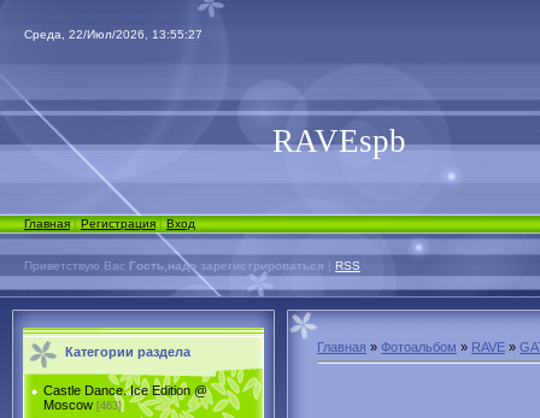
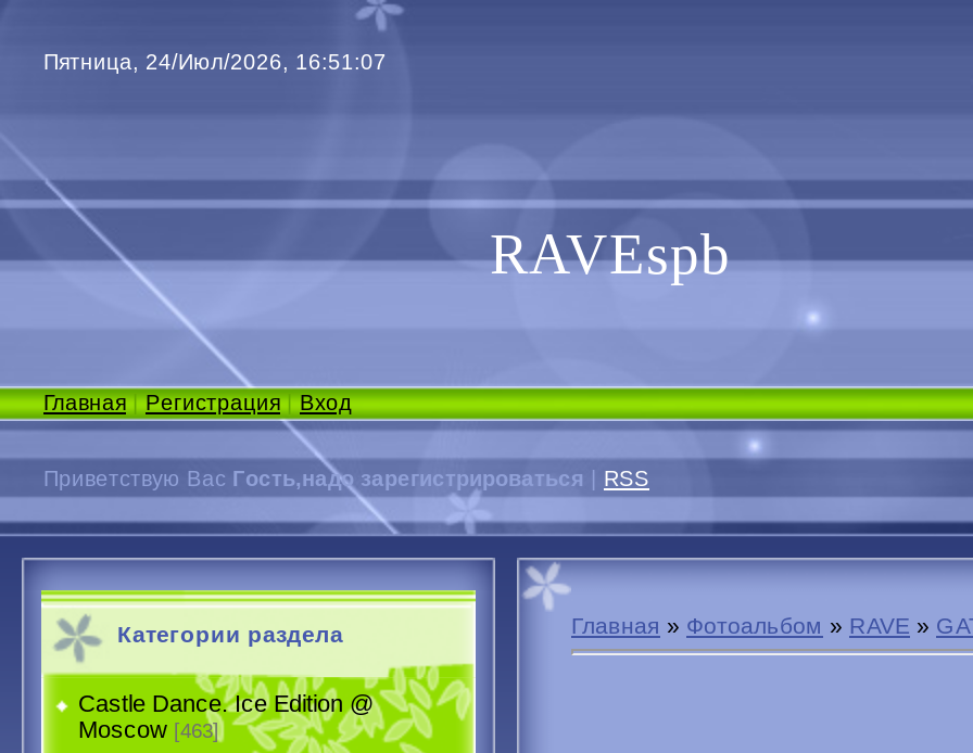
- Среда, 22/Июл/2026, 13:55:27
+ Пятница, 24/Июл/2026, 16:51:07
